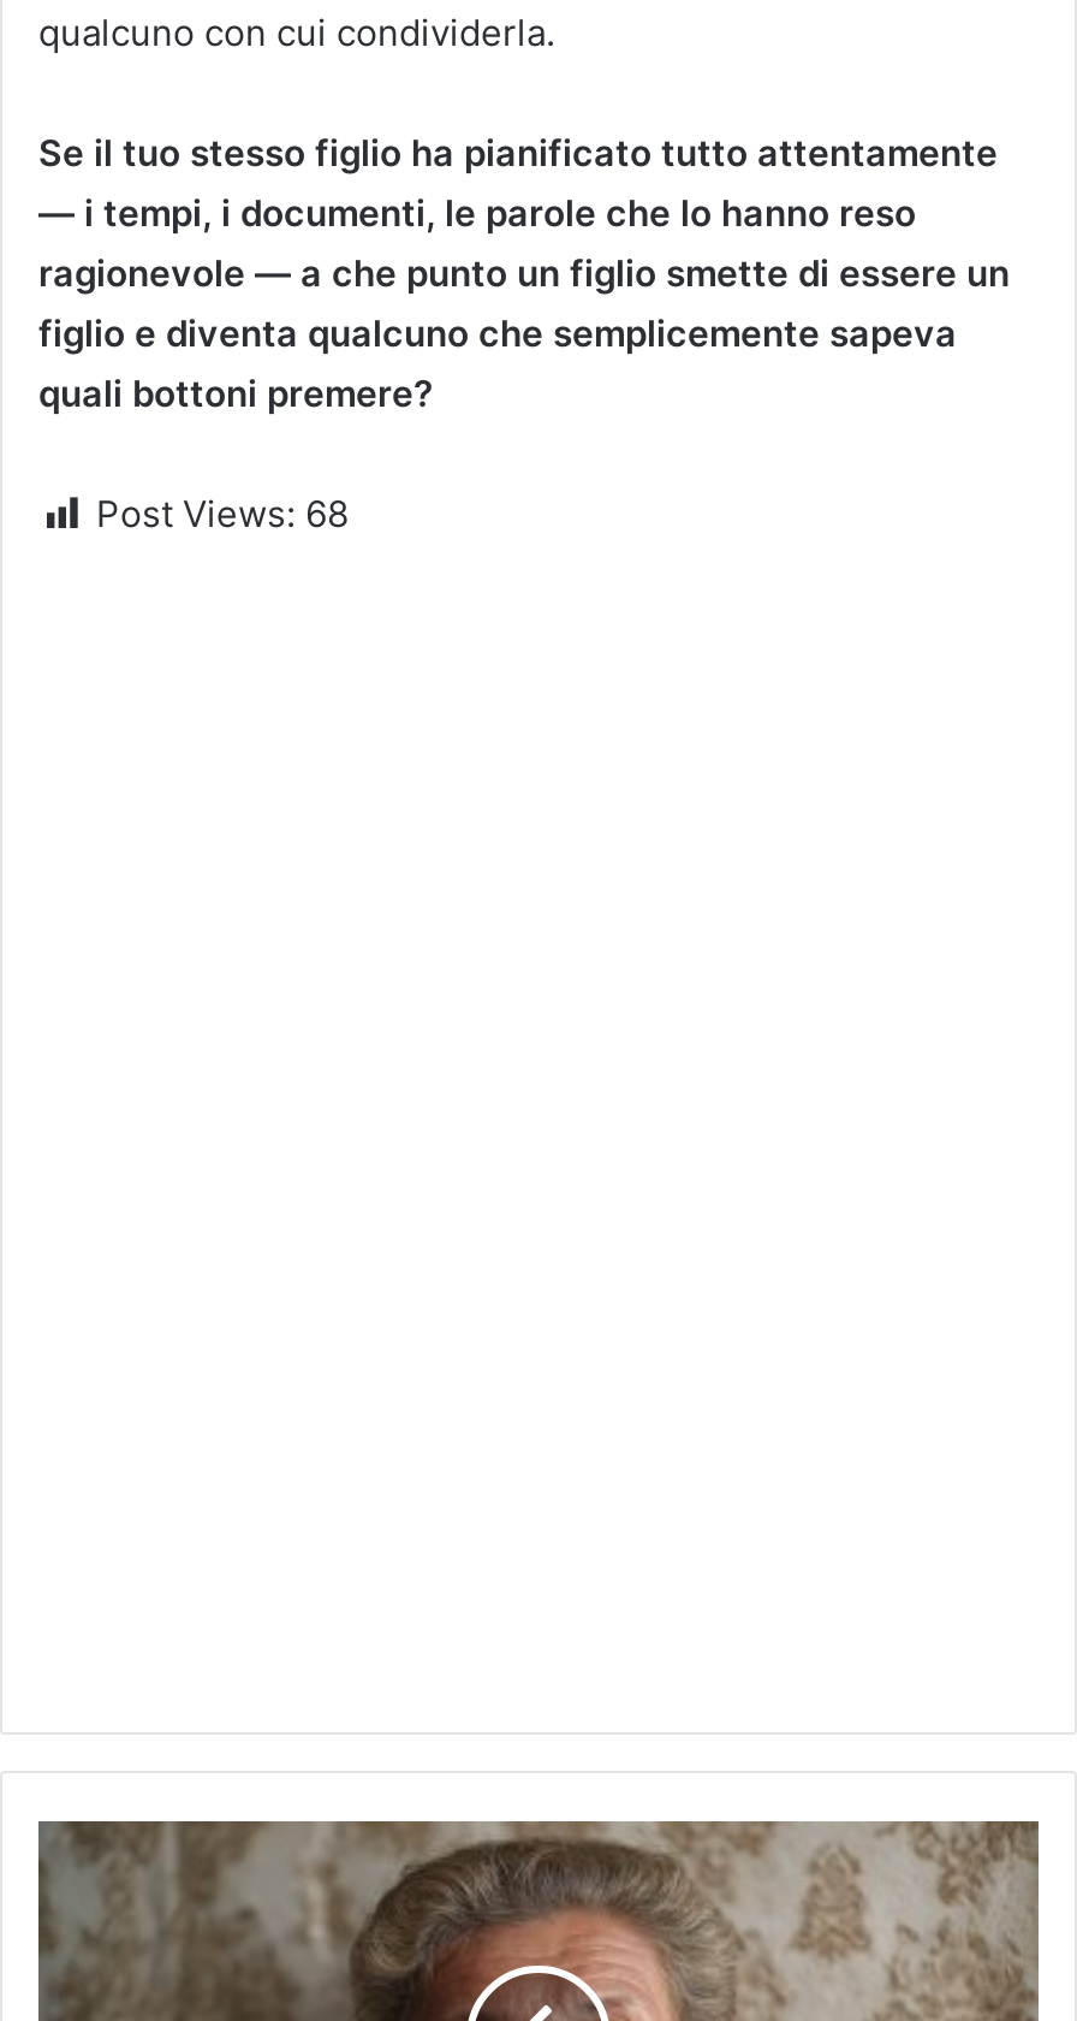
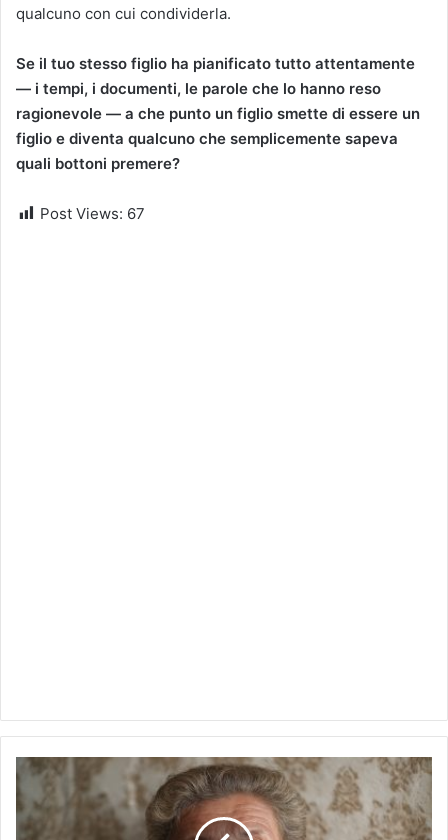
- Post Views: 68
+ Post Views: 67
